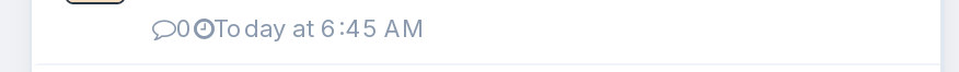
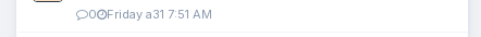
- 0 Today at 6:45 AM
+ 0 Friday a31 7:51 AM
